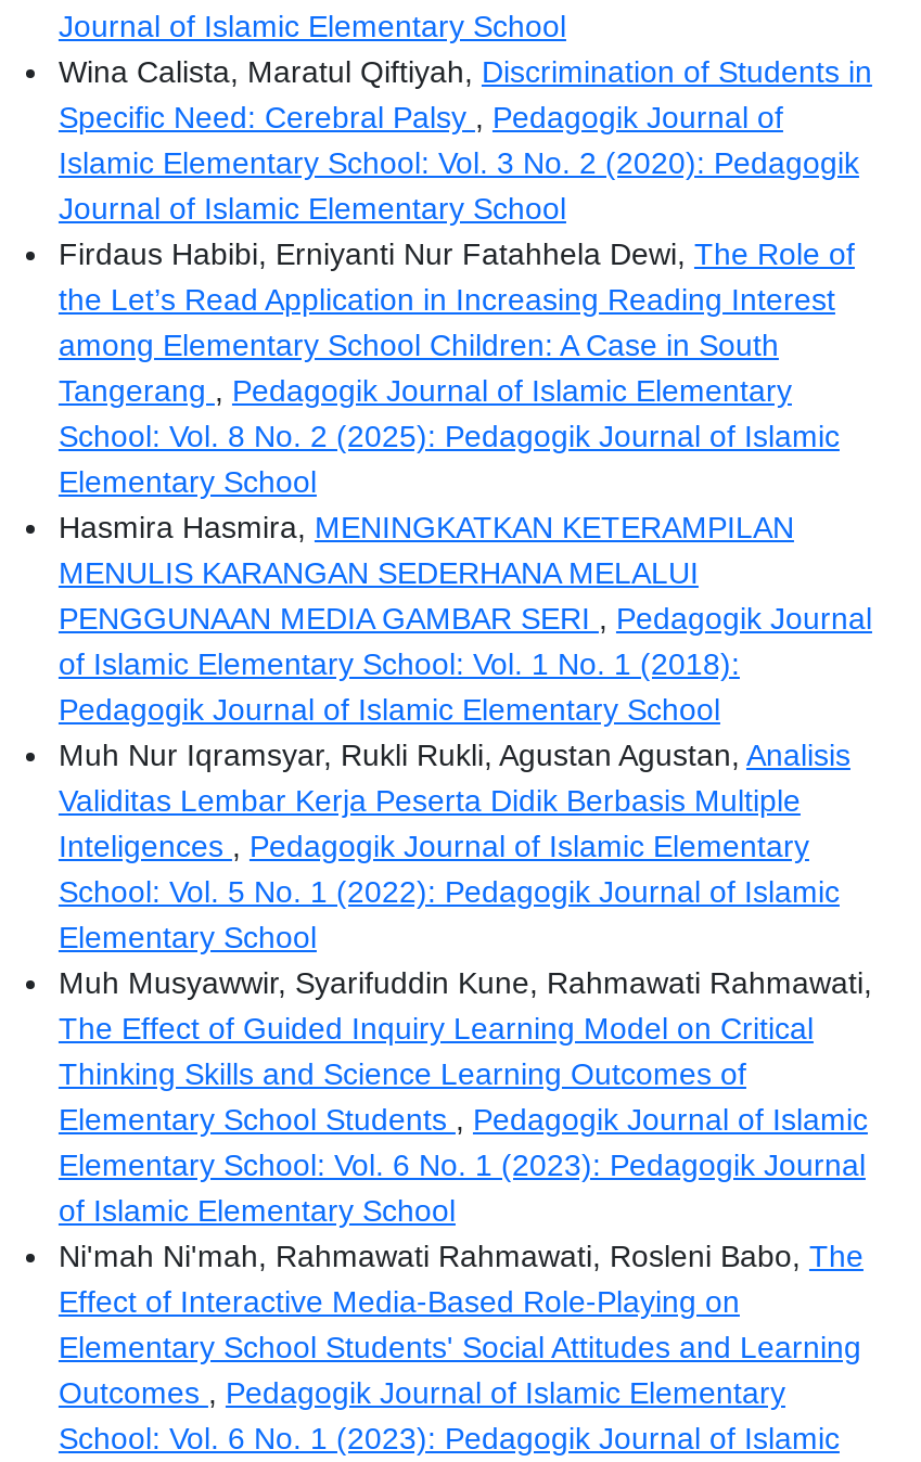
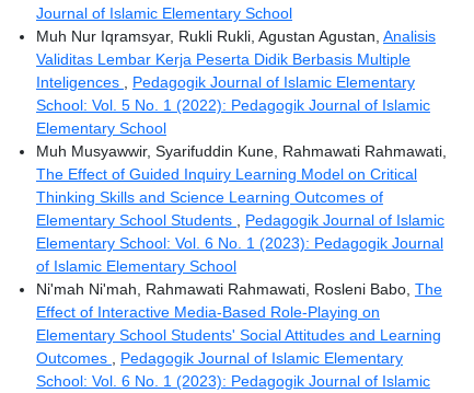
- Wina Calista, Maratul Qiftiyah, Discrimination of Students in
- Specific Need: Cerebral Palsy, Pedagogik Journal of
- Islamic Elementary School: Vol. 3 No. 2 (2020): Pedagogik
- Journal of Islamic Elementary School
- Firdaus Habibi, Erniyanti Nur Fatahhela Dewi, The Role of
- the Let’s Read Application in Increasing Reading Interest
- among Elementary School Children: A Case in South
- Tangerang, Pedagogik Journal of Islamic Elementary
- School: Vol. 8 No. 2 (2025): Pedagogik Journal of Islamic
- Elementary School
- Hasmira Hasmira, MENINGKATKAN KETERAMPILAN
- MENULIS KARANGAN SEDERHANA MELALUI
- PENGGUNAAN MEDIA GAMBAR SERI, Pedagogik Journal
- of Islamic Elementary School: Vol. 1 No. 1 (2018):
- Pedagogik Journal of Islamic Elementary School
